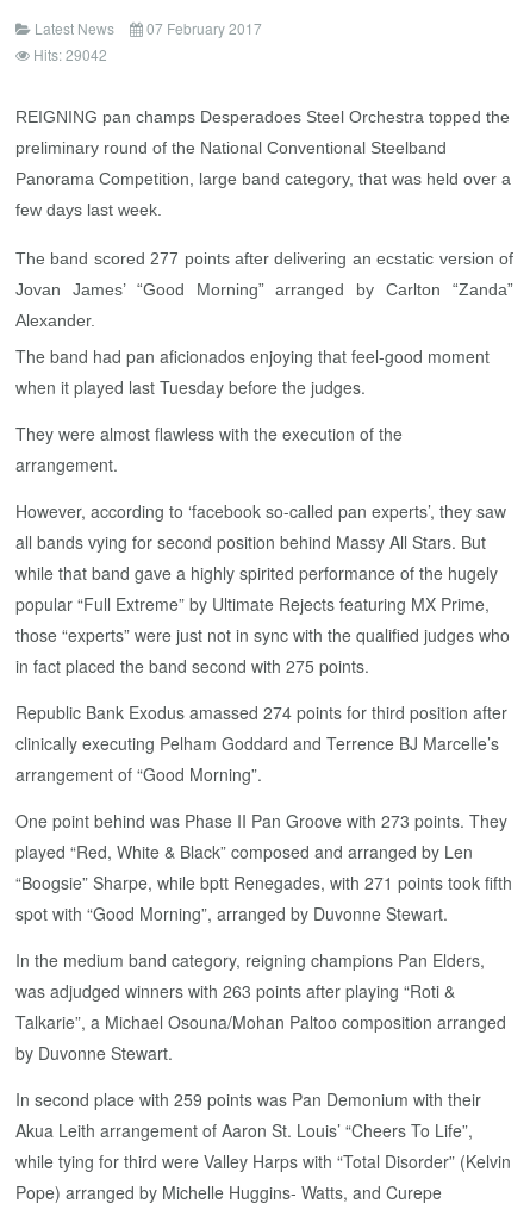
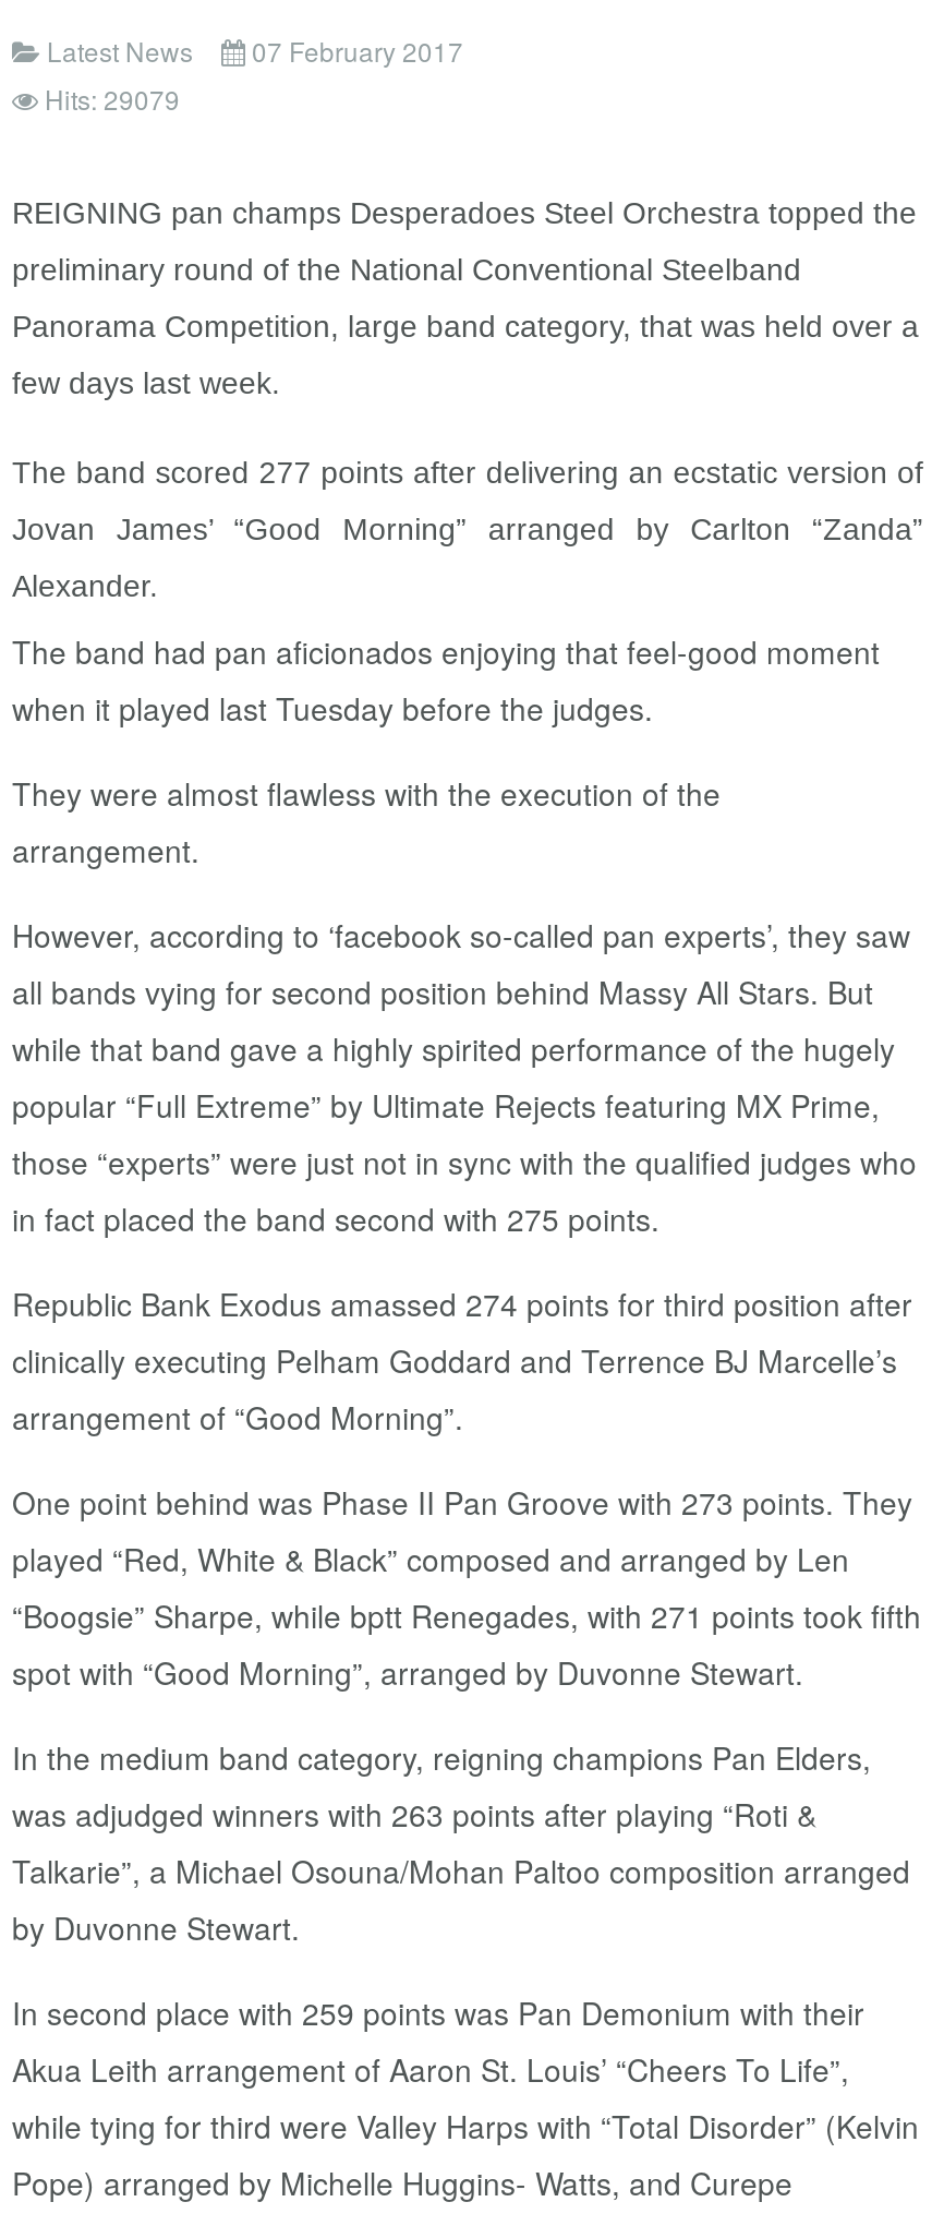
- Hits: 29042
+ Hits: 29079
